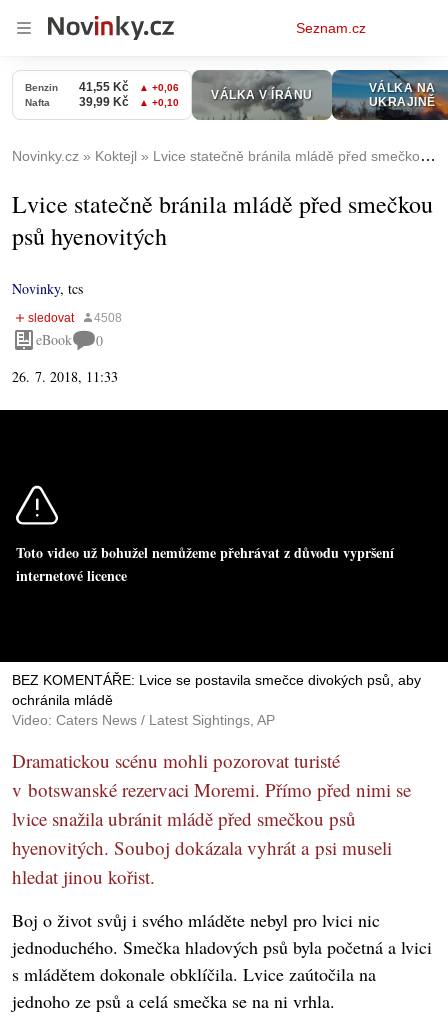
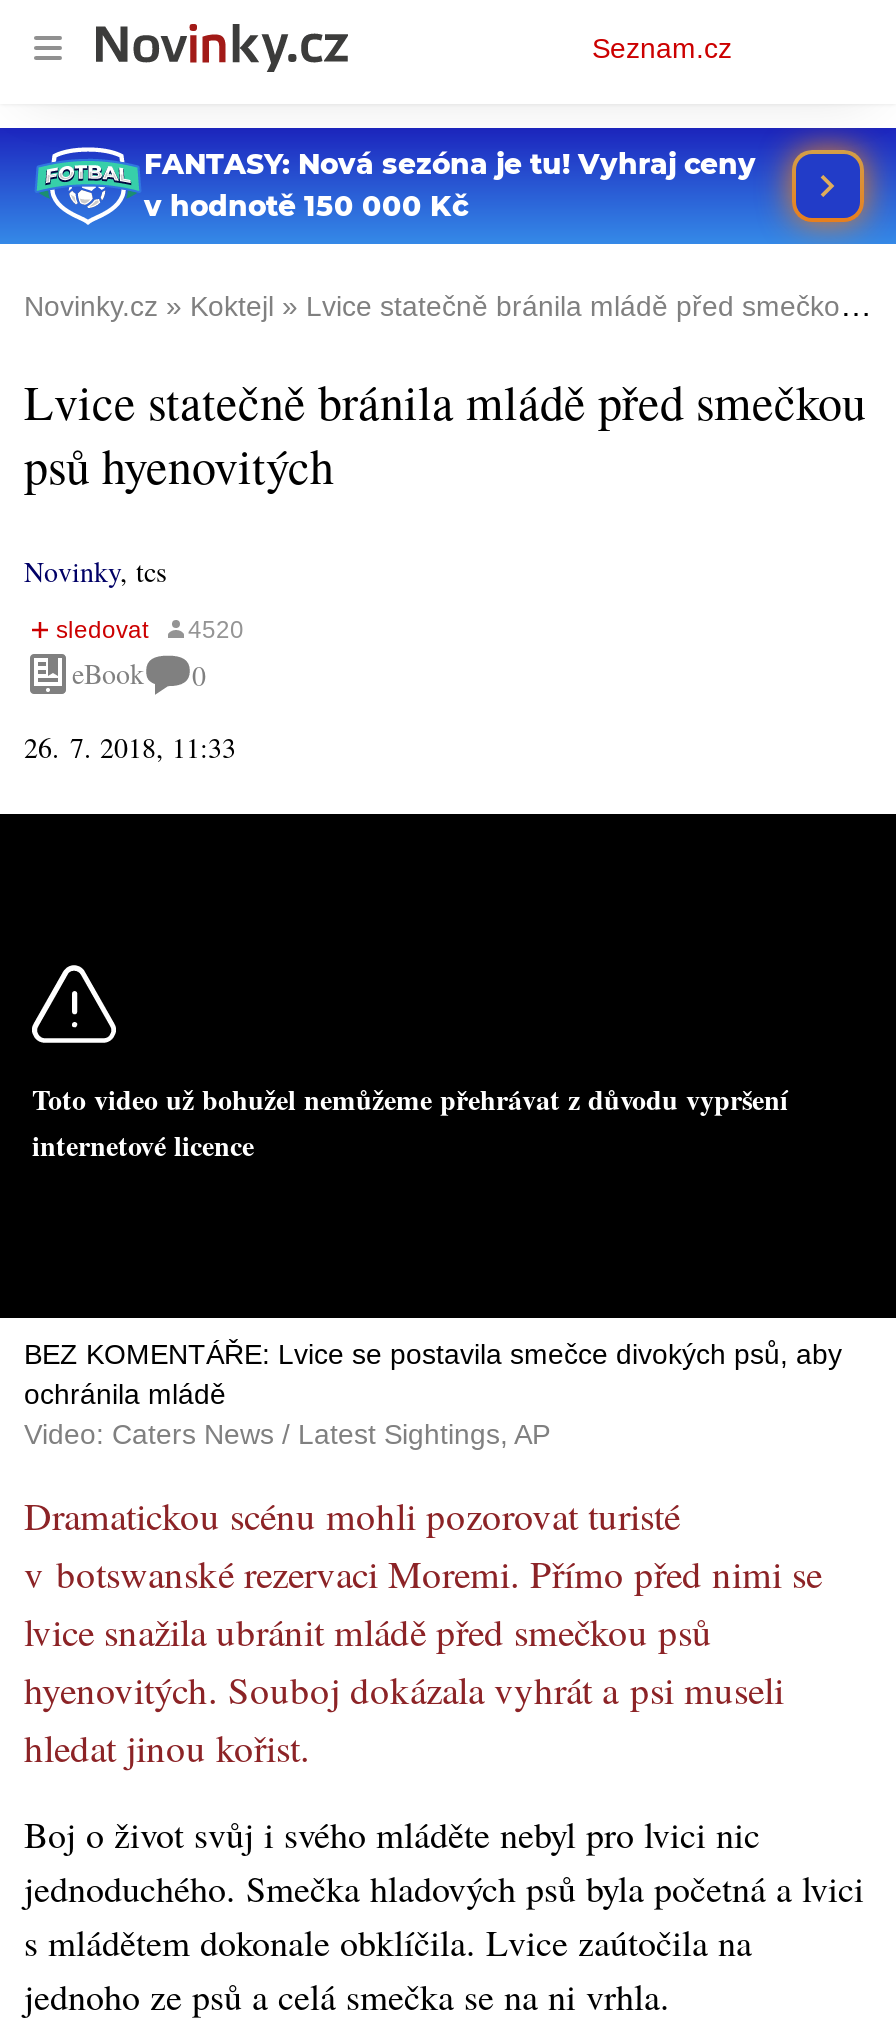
- [image]
+ [image]
